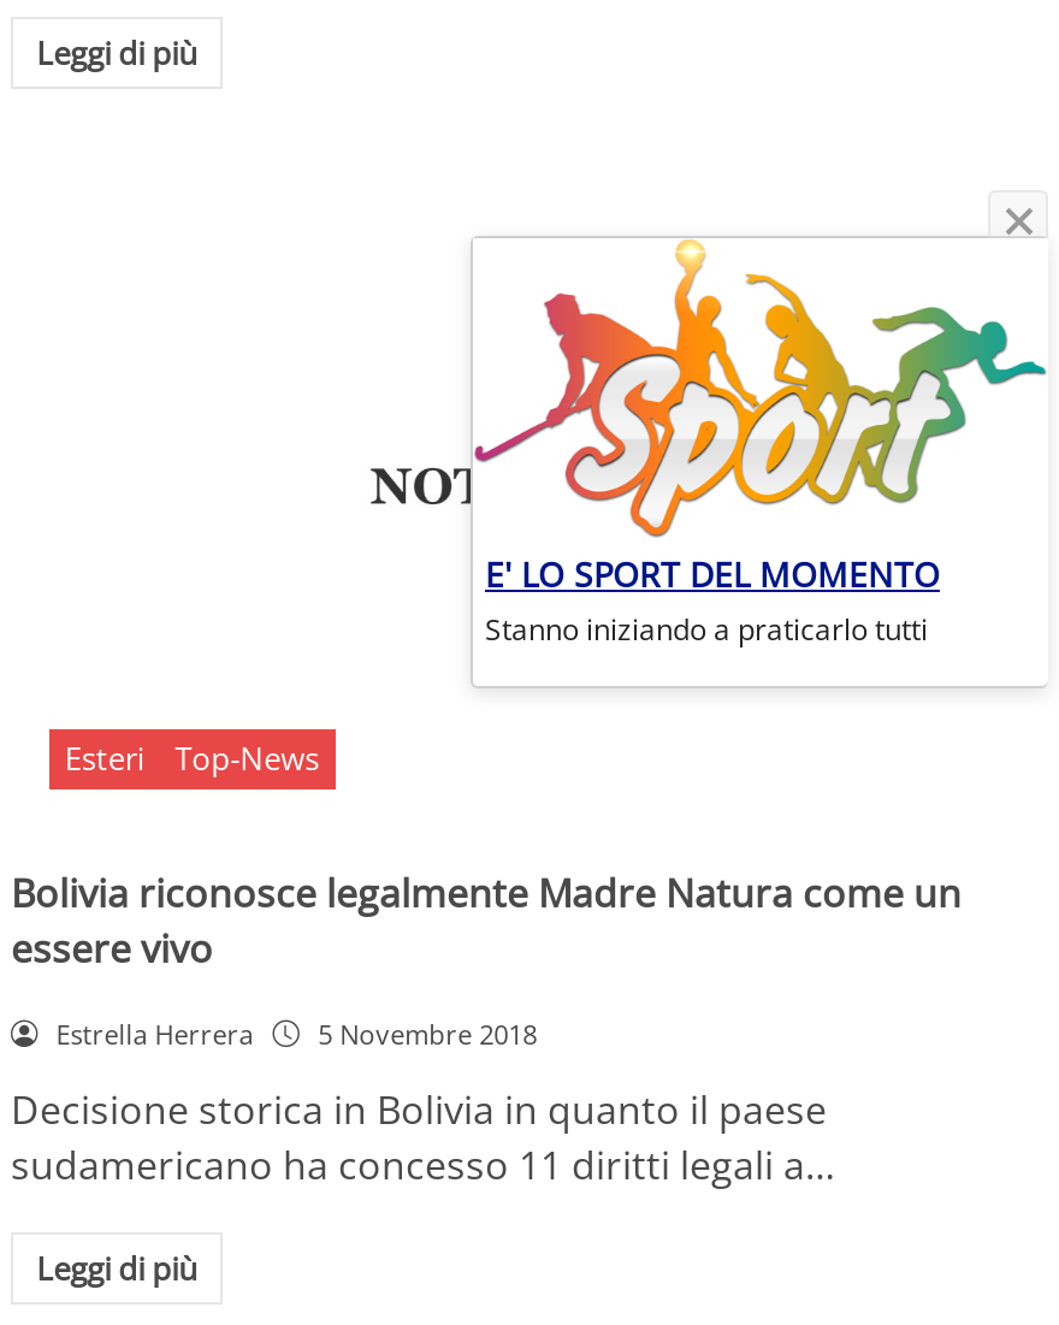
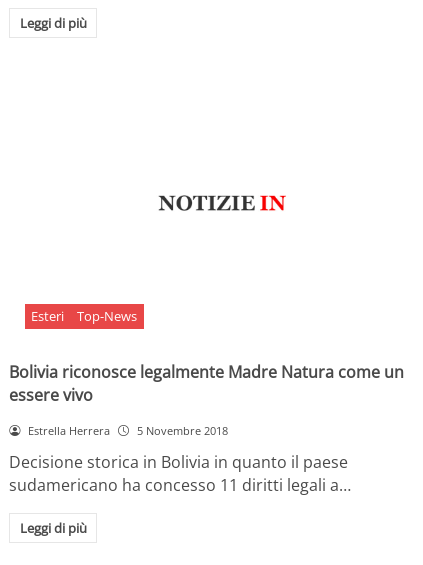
- [image]
- E' LO SPORT DEL MOMENTO
- Stanno iniziando a praticarlo tutti
